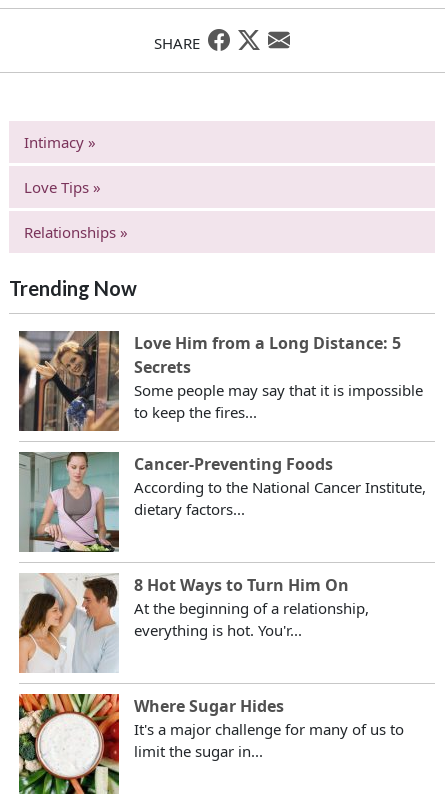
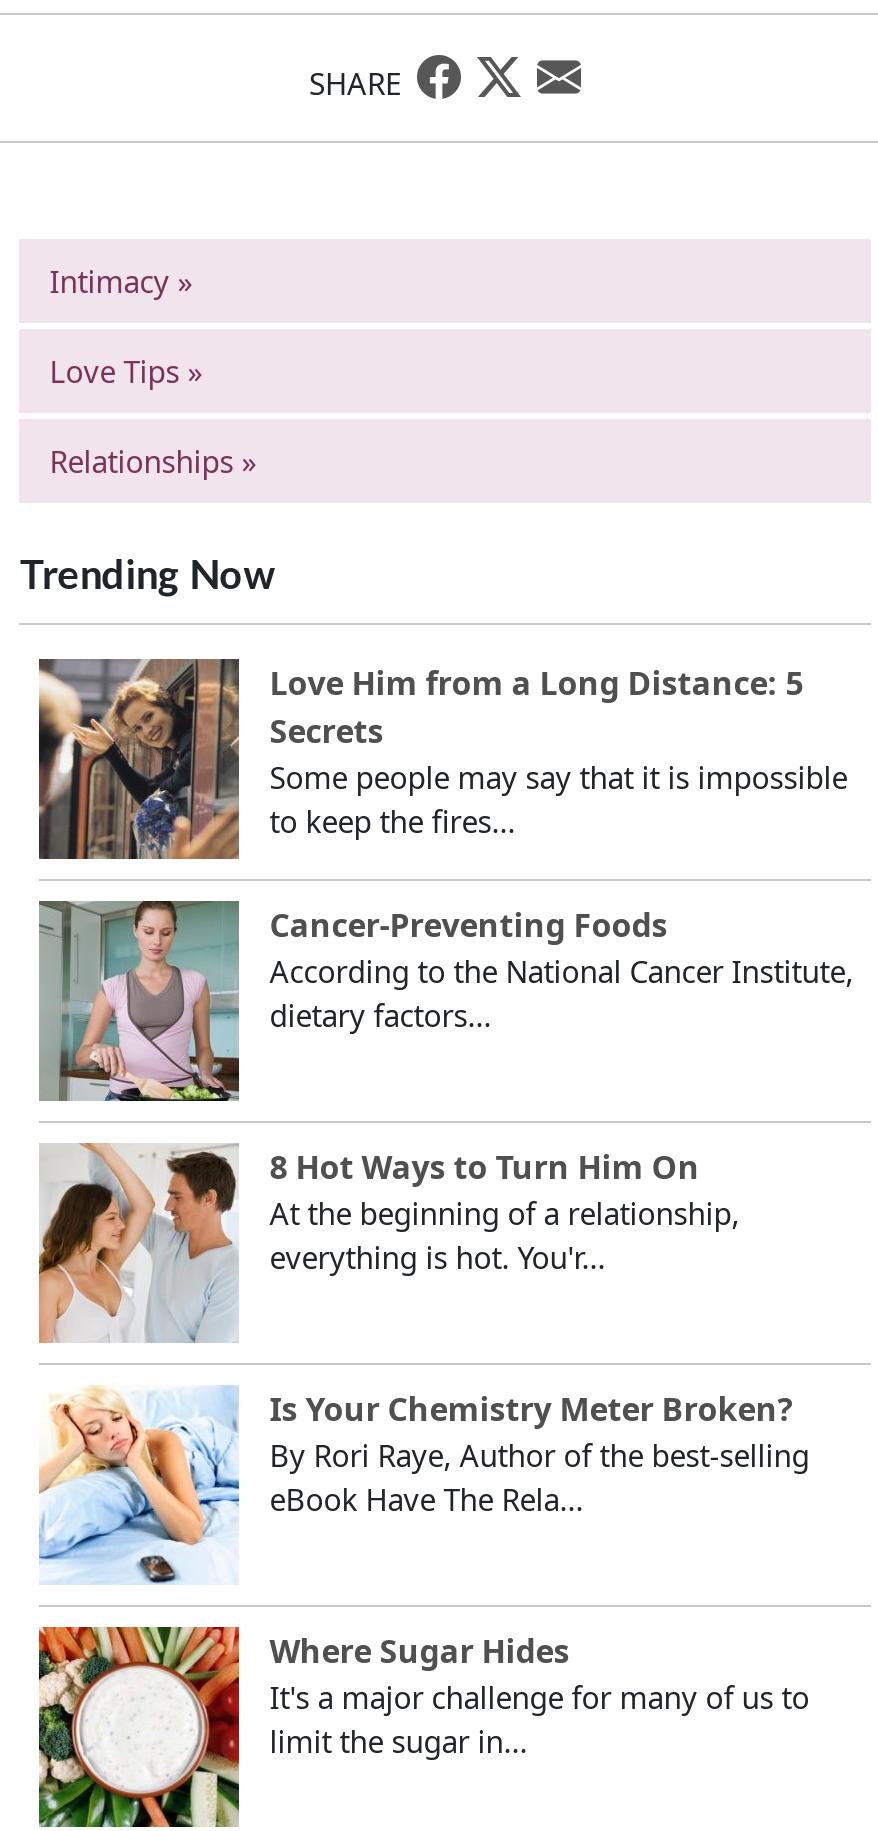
+ [image]
+ Is Your Chemistry Meter Broken?
+ By Rori Raye, Author of the best-selling
+ eBook Have The Rela...
